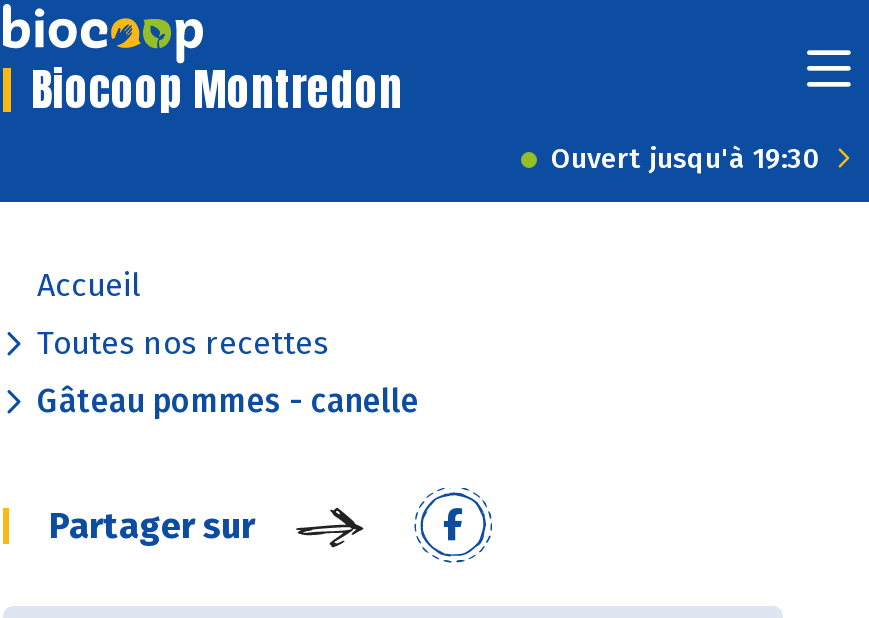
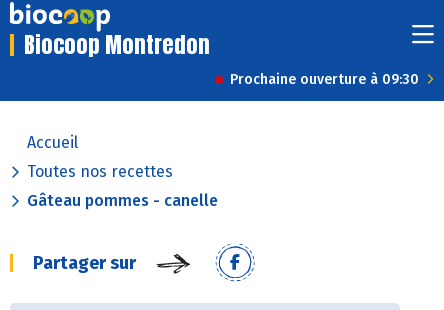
- Ouvert jusqu'à 19:30
+ Prochaine ouverture à 09:30
